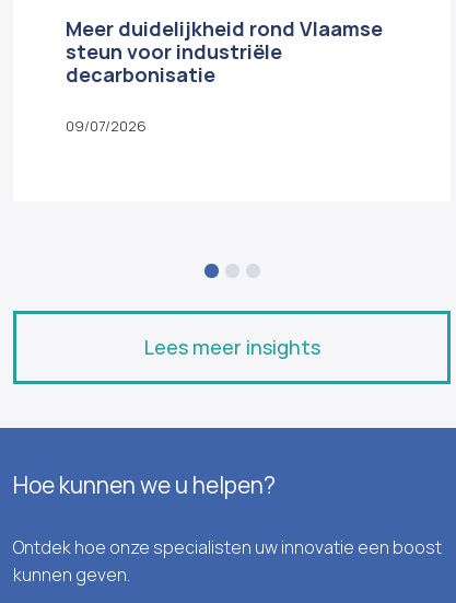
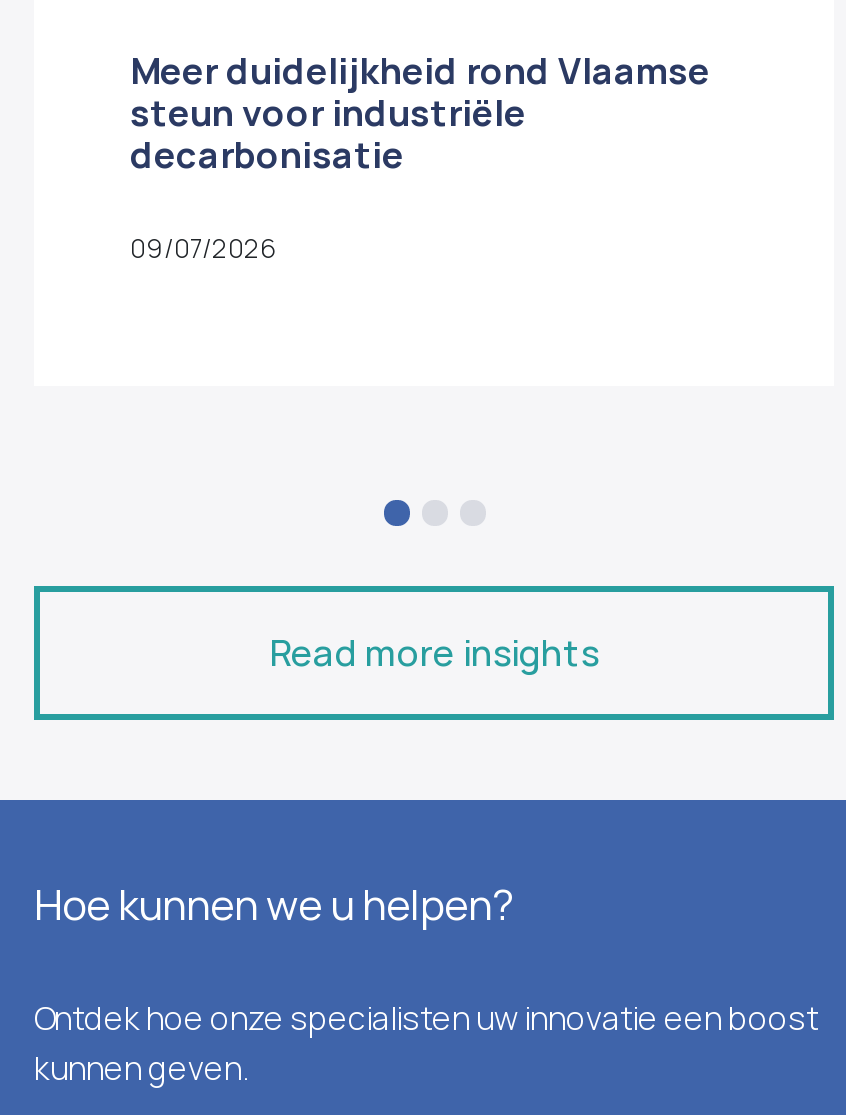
- Lees meer insights
+ Read more insights
